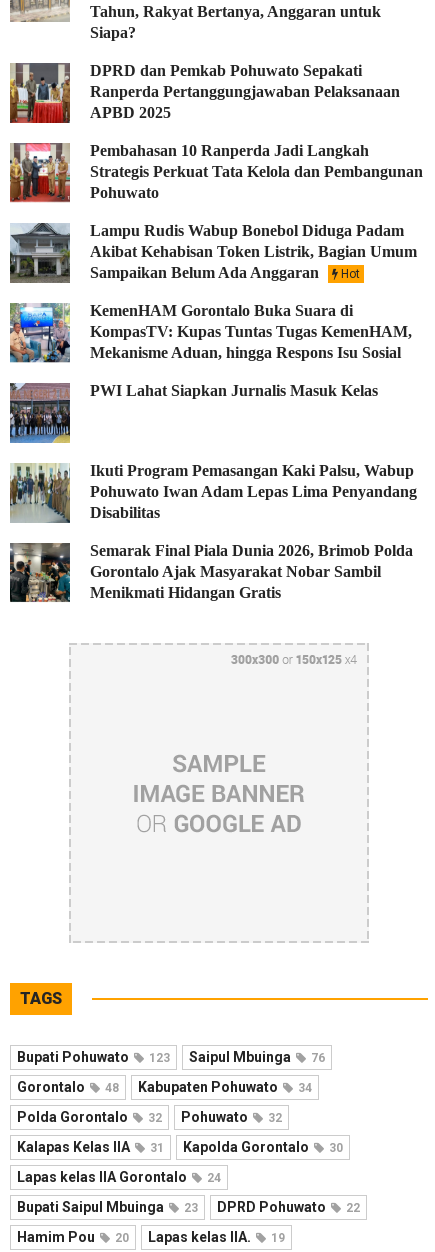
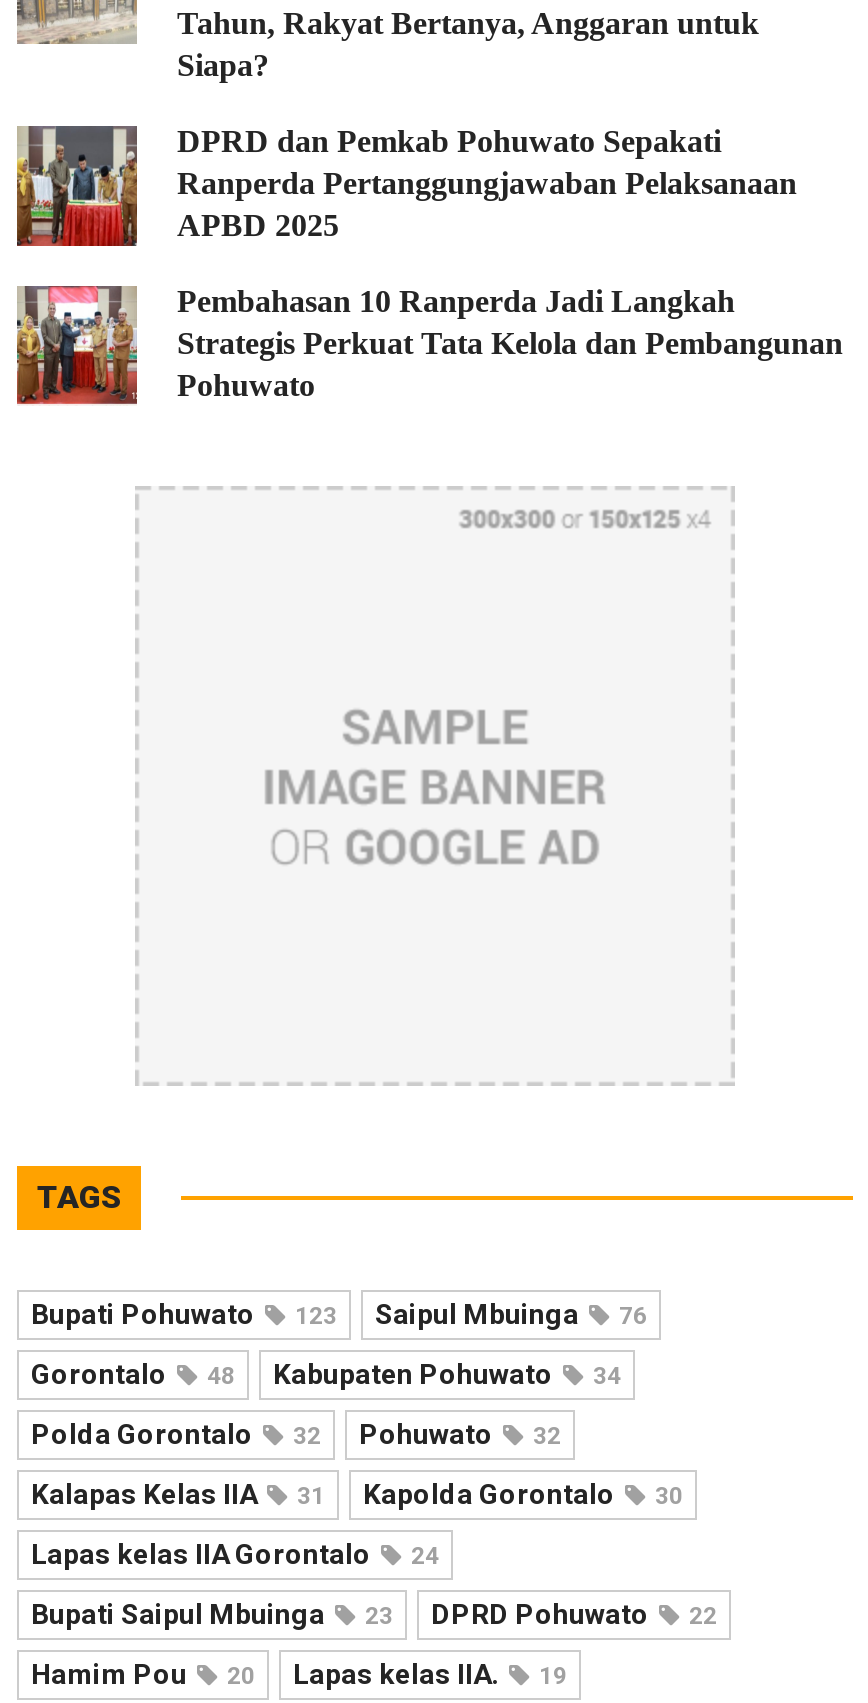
- [image]
- Lampu Rudis Wabup Bonebol Diduga Padam
- Akibat Kehabisan Token Listrik, Bagian Umum
- Sampaikan Belum Ada Anggaran
- Hot
- KemenHAM Gorontalo Buka Suara di
- KompasTV: Kupas Tuntas Tugas KemenHAM,
- Mekanisme Aduan, hingga Respons Isu Sosial
- PWI Lahat Siapkan Jurnalis Masuk Kelas

- [image]

- [image]
- Ikuti Program Pemasangan Kaki Palsu, Wabup
- Pohuwato Iwan Adam Lepas Lima Penyandang
- Disabilitas
- Semarak Final Piala Dunia 2026, Brimob Polda
- Gorontalo Ajak Masyarakat Nobar Sambil
- Menikmati Hidangan Gratis

- [image]

- [image]
